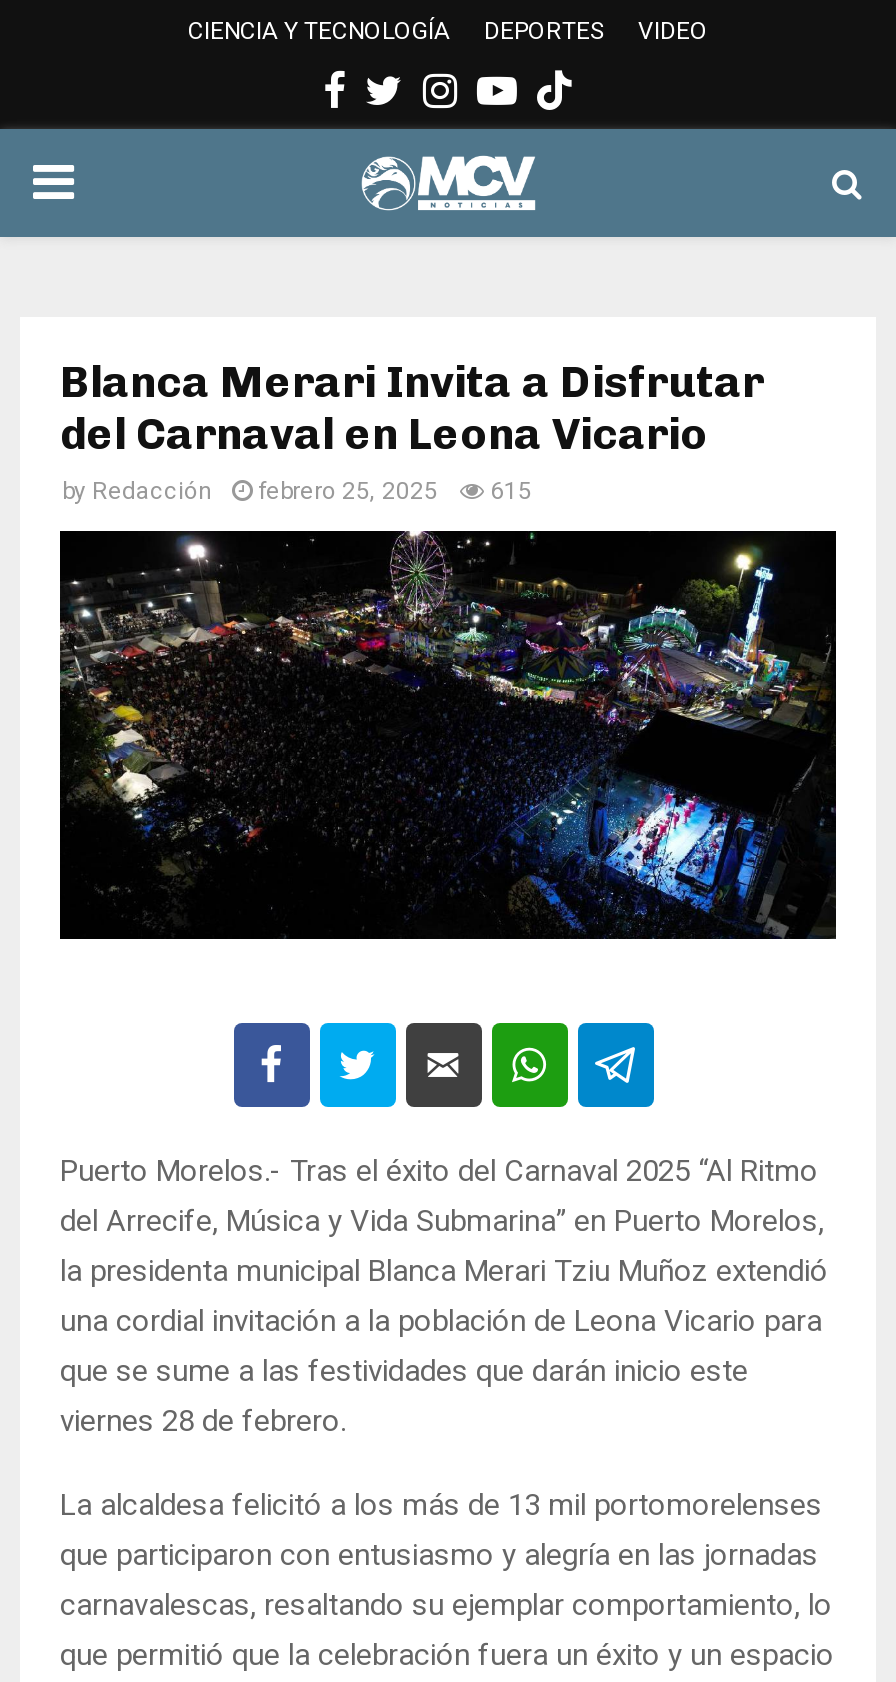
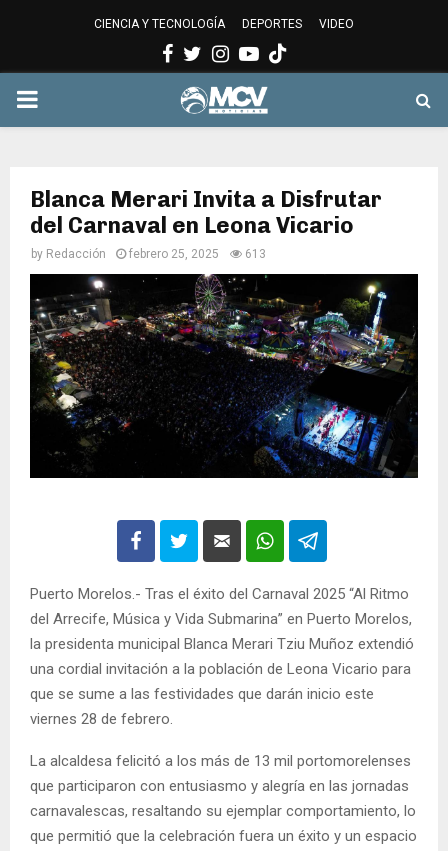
- by Redacción febrero 25, 2025 615
+ by Redacción febrero 25, 2025 613
